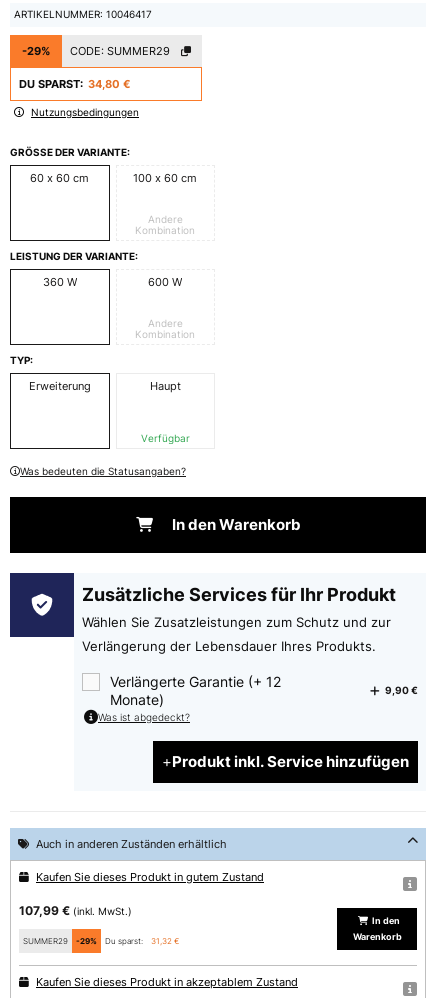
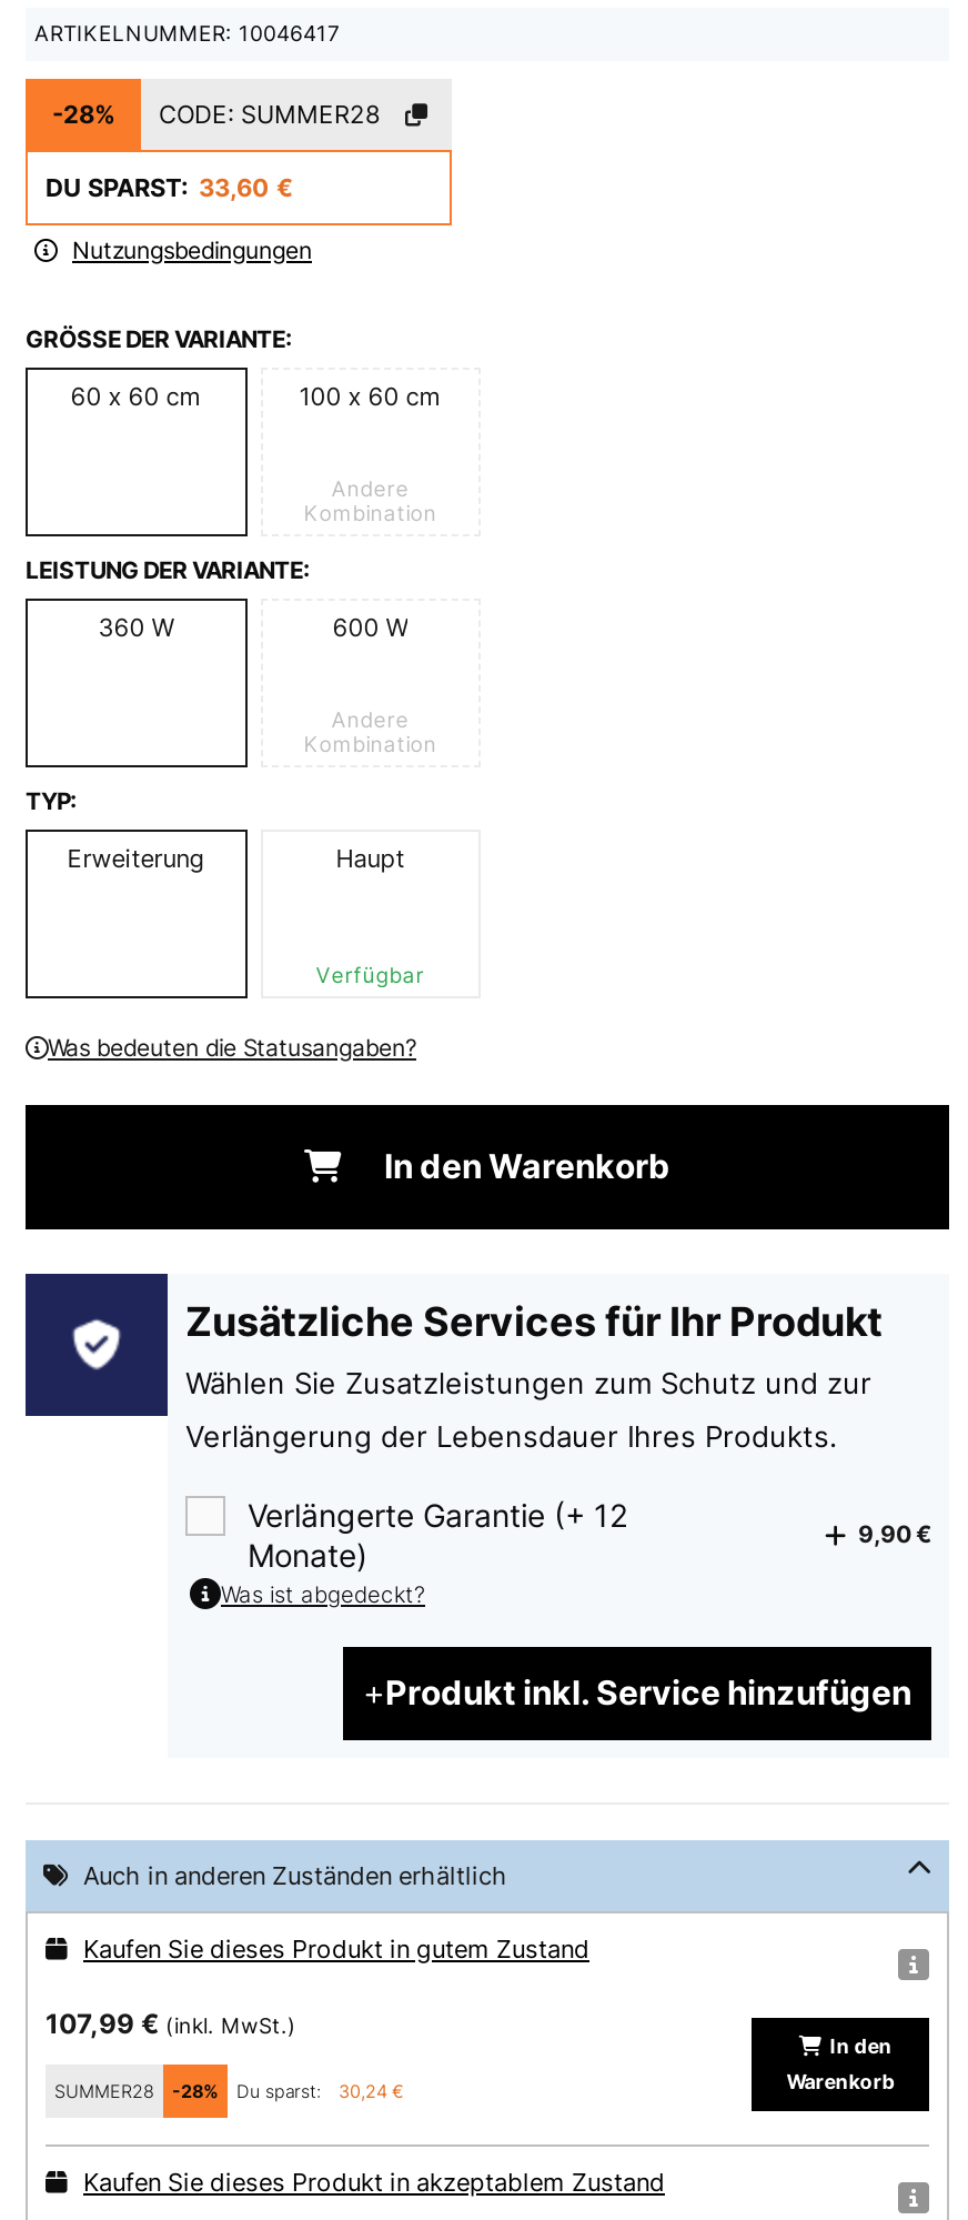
- -29%
+ -28%

- CODE: SUMMER29
+ CODE: SUMMER28

- DU SPARST: 34,80 €
+ DU SPARST: 33,60 €

- SUMMER29
- -29%
+ SUMMER28
+ -28%

- 31,32 €
+ 30,24 €
